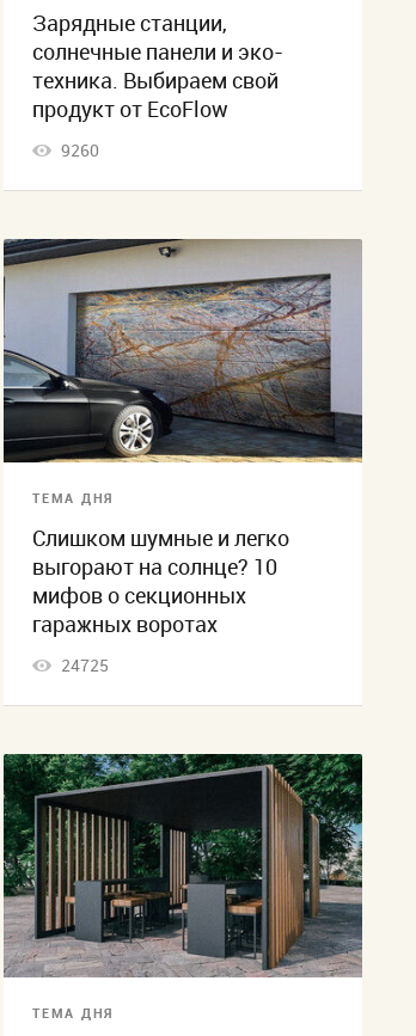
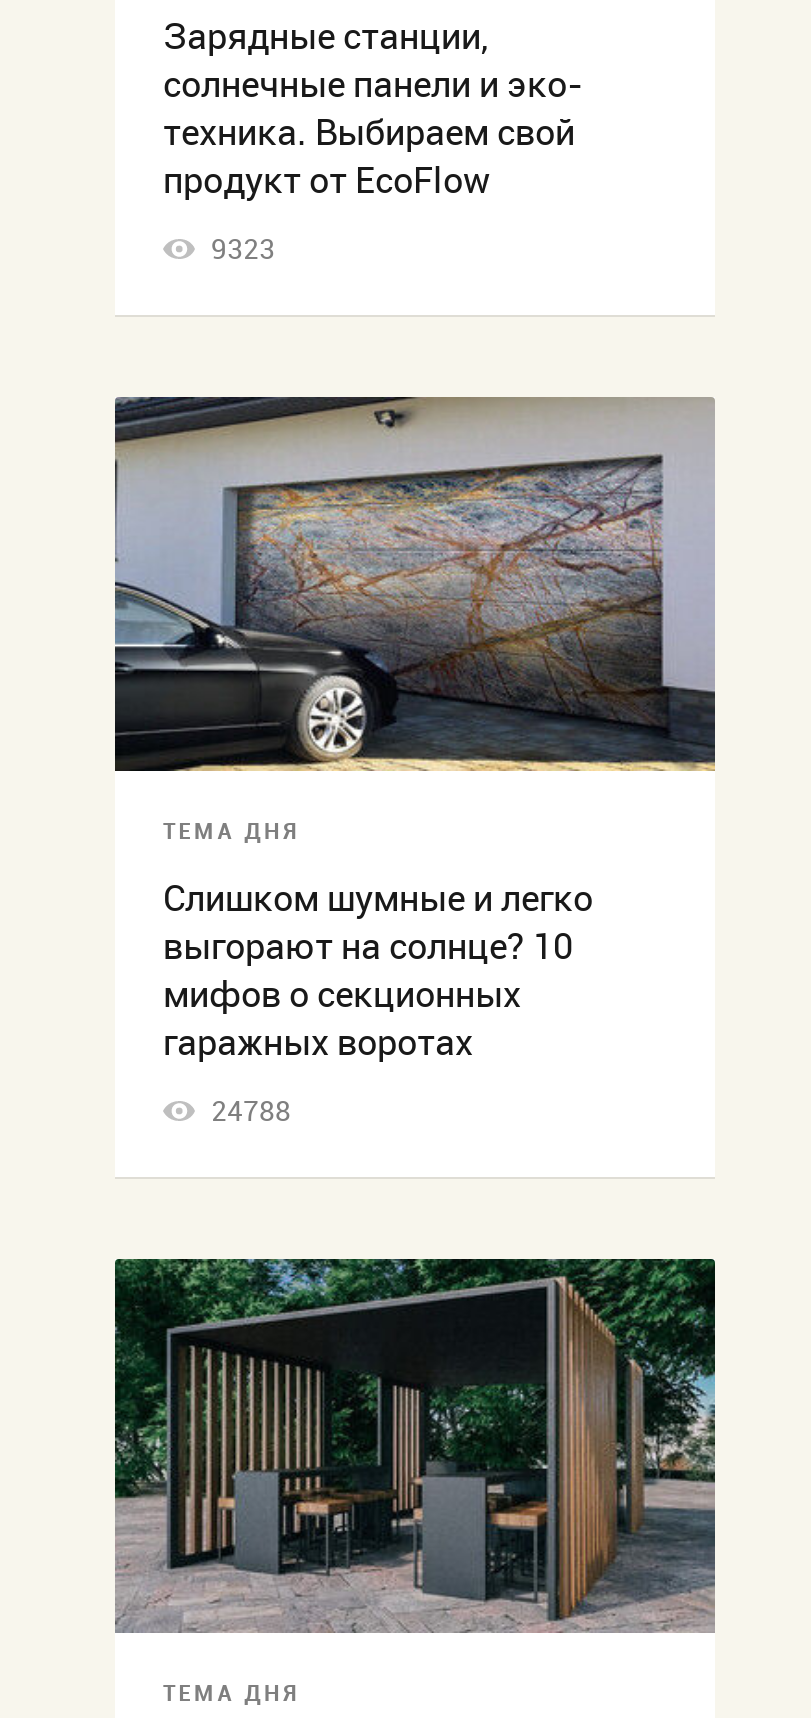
- 9260
+ 9323

- 24725
+ 24788
